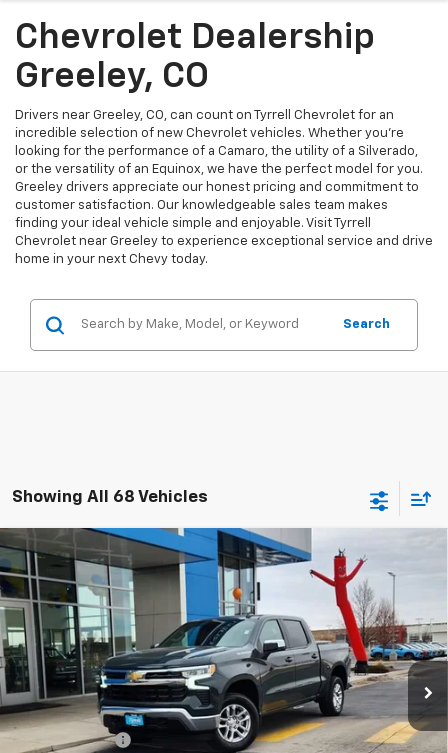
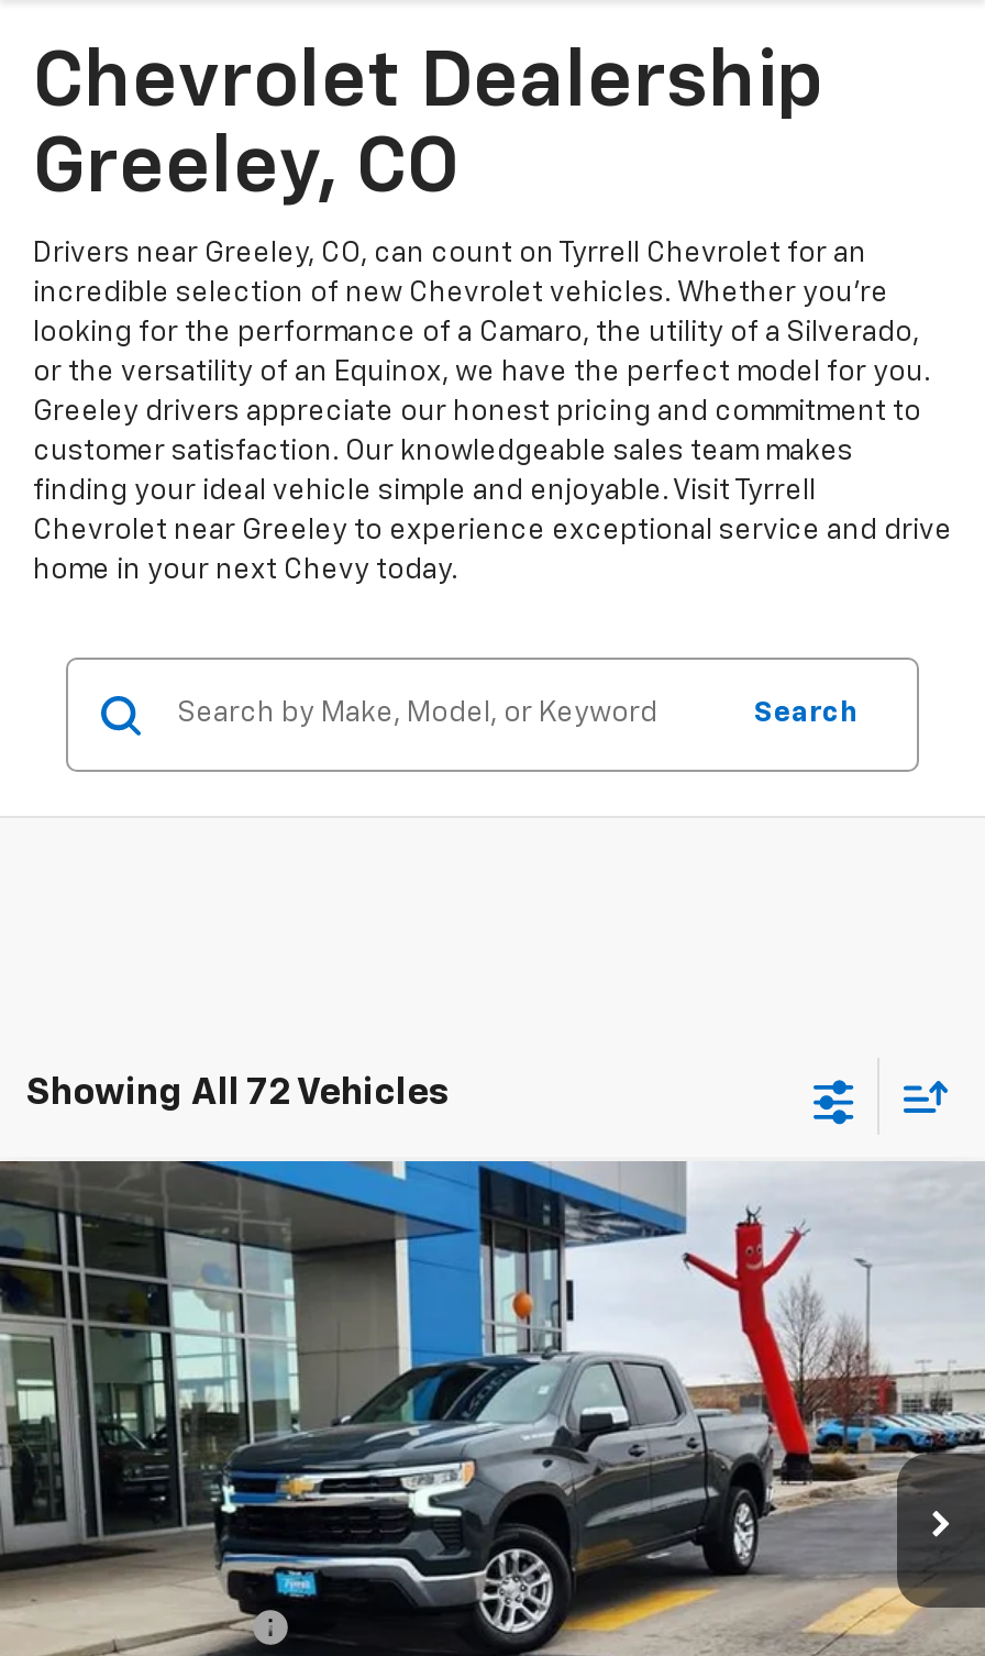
- Showing All 68 Vehicles
+ Showing All 72 Vehicles
